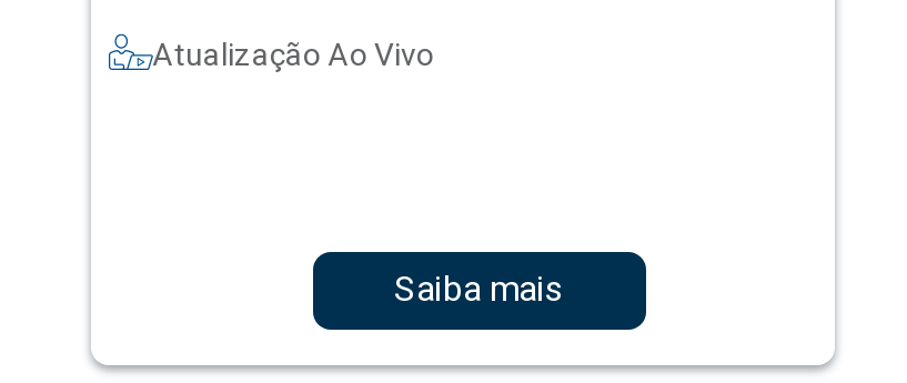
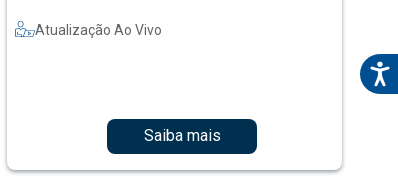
+ [image]
